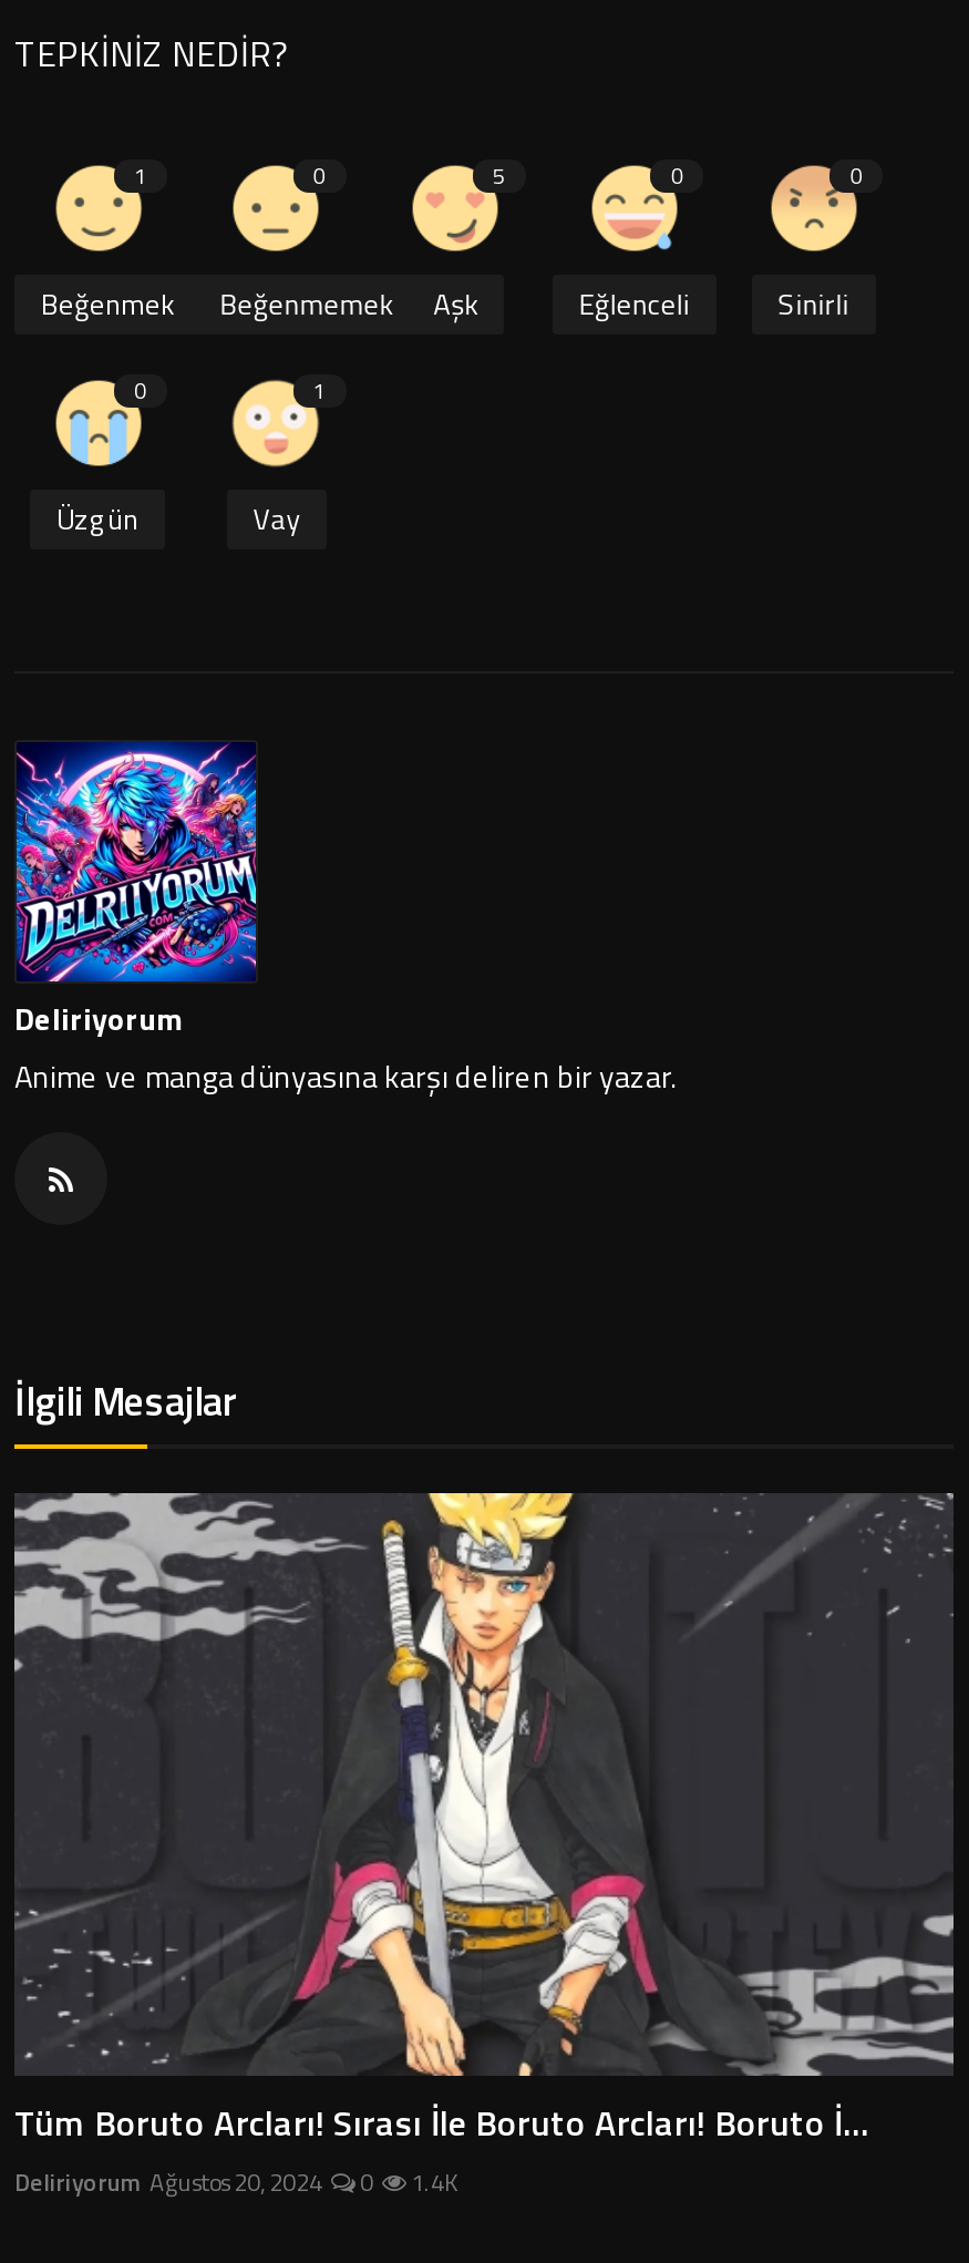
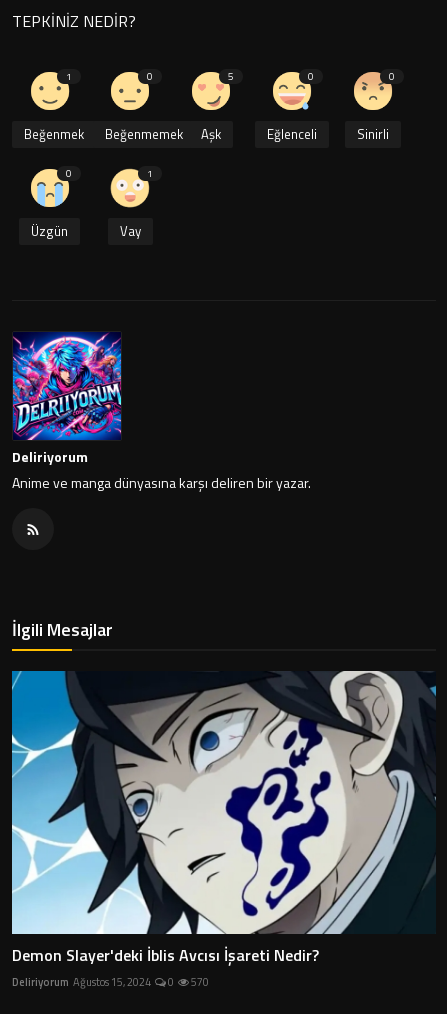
- [image]
- Tüm Boruto Arcları! Sırası İle Boruto Arcları! Boruto İ...
- Deliriyorum Ağustos 20, 2024
+ [image]
+ Demon Slayer'deki İblis Avcısı İşareti Nedir?
+ Deliriyorum Ağustos 15, 2024

- 1.4K
+ 570
